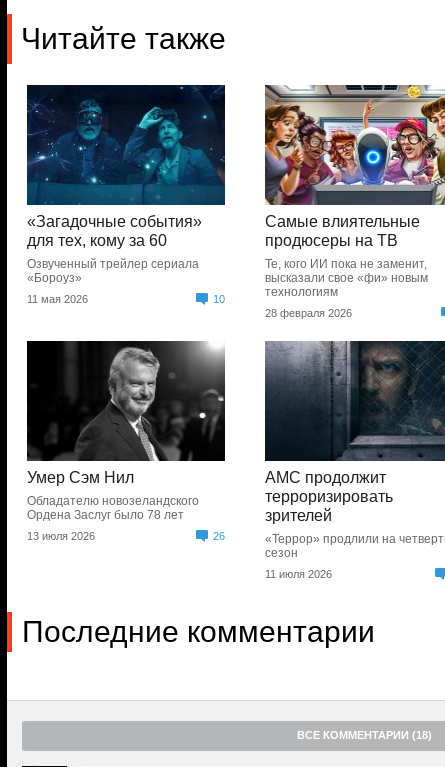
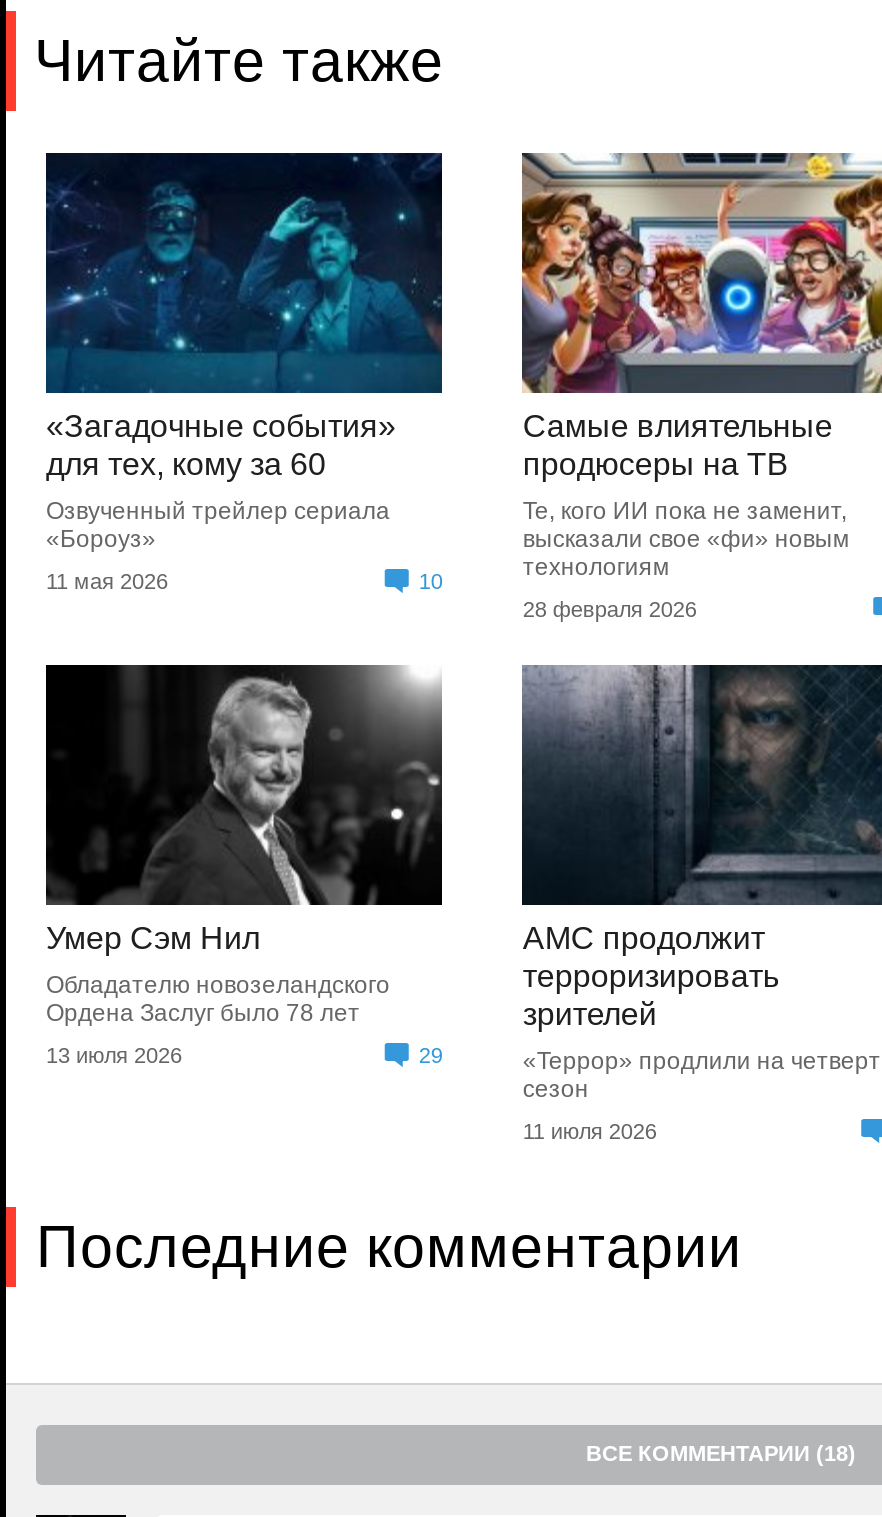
- 26
+ 29
